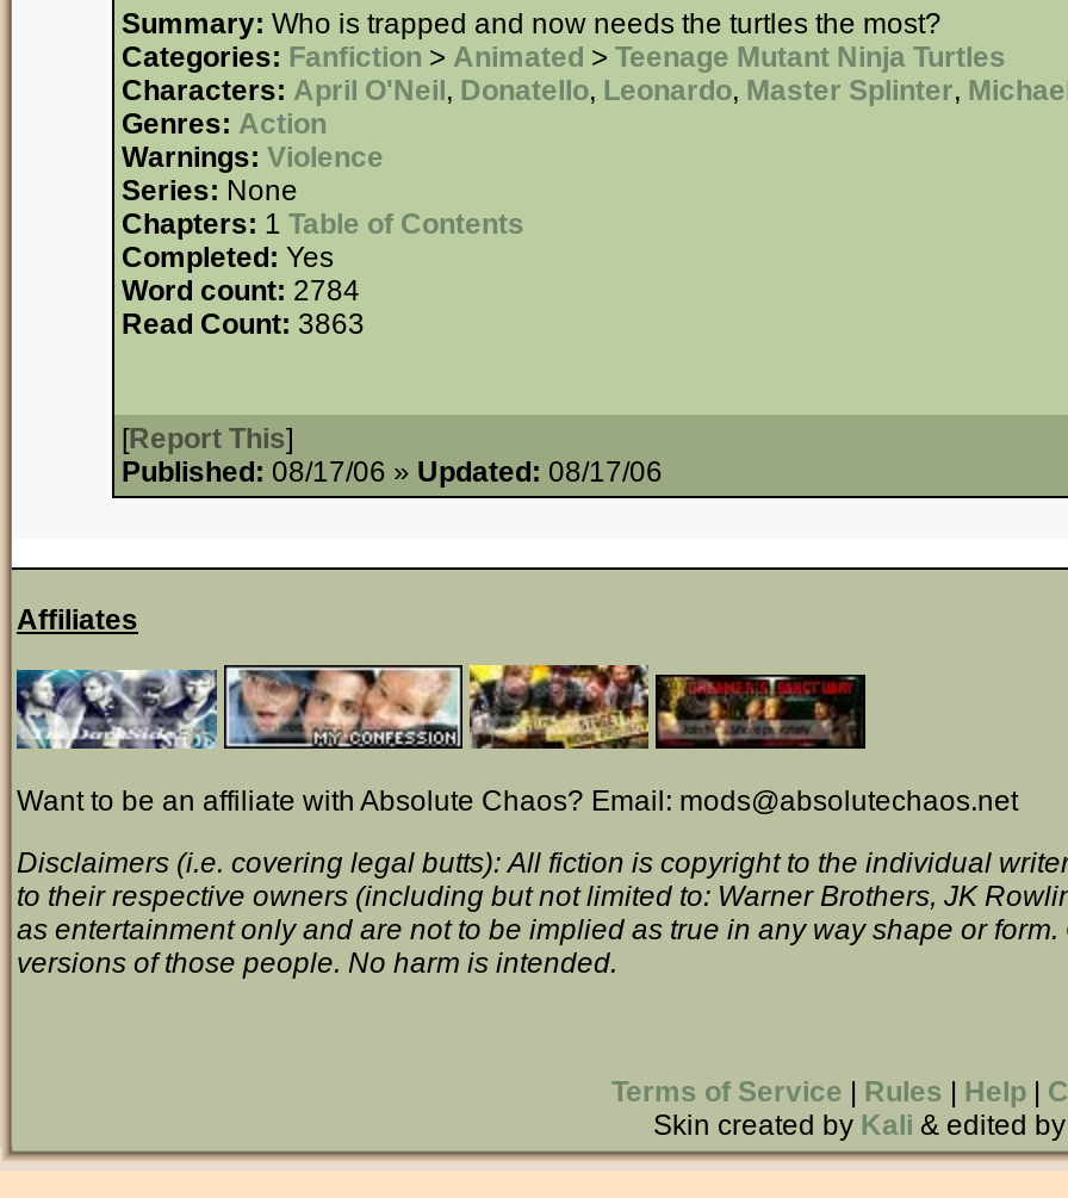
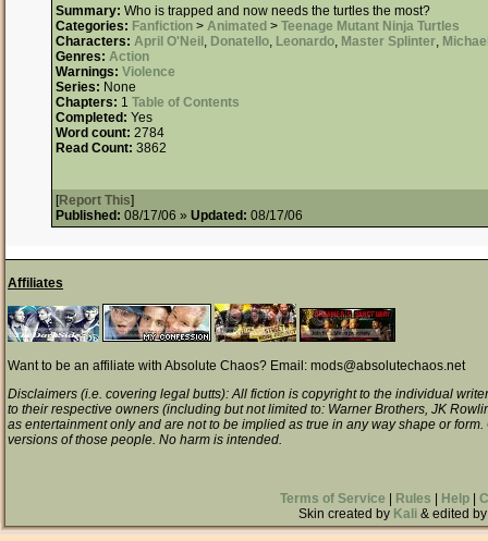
- Read Count: 3863
+ Read Count: 3862
